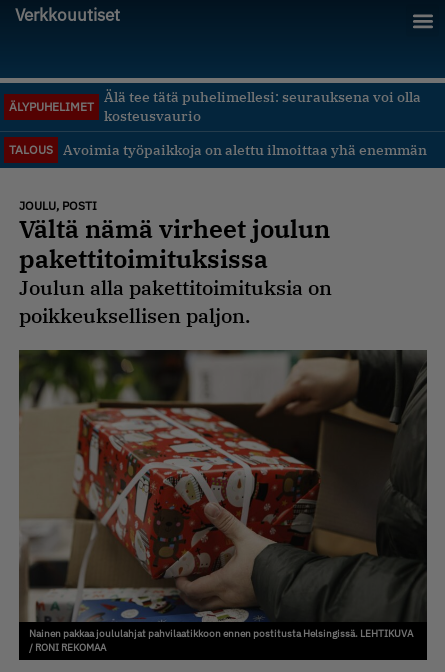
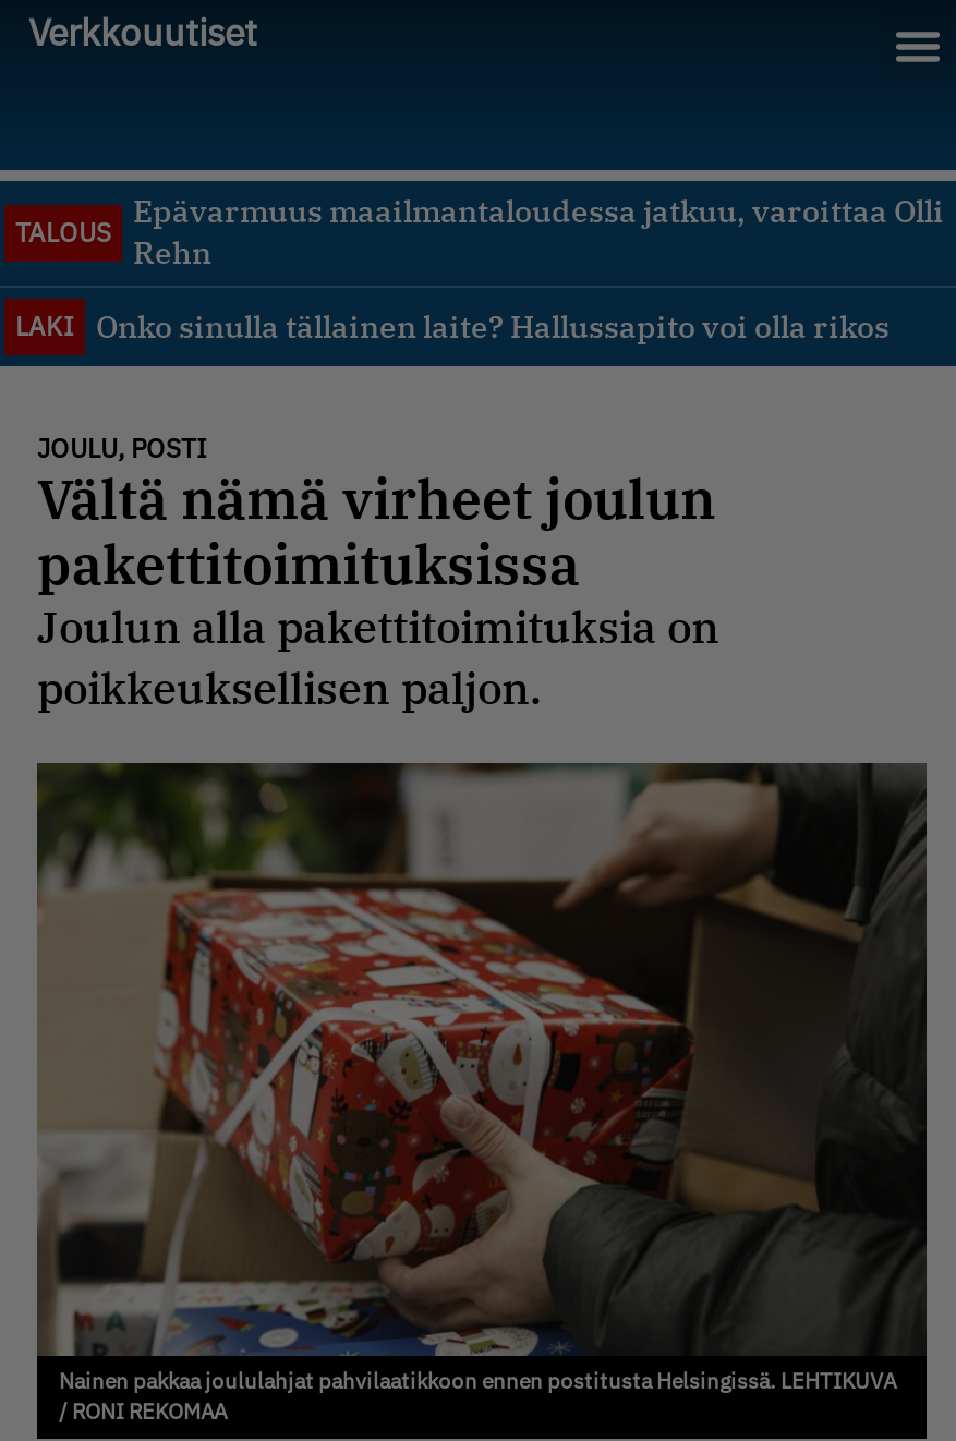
- Älä tee tätä puhelimellesi: seurauksena voi olla
- kosteusvaurio

- ÄLYPUHELIMET

moved up: TALOUS

- Avoimia työpaikkoja on alettu ilmoittaa yhä enemmän
+ Epävarmuus maailmantaloudessa jatkuu, varoittaa Olli
+ Rehn
+ LAKI
+ Onko sinulla tällainen laite? Hallussapito voi olla rikos
